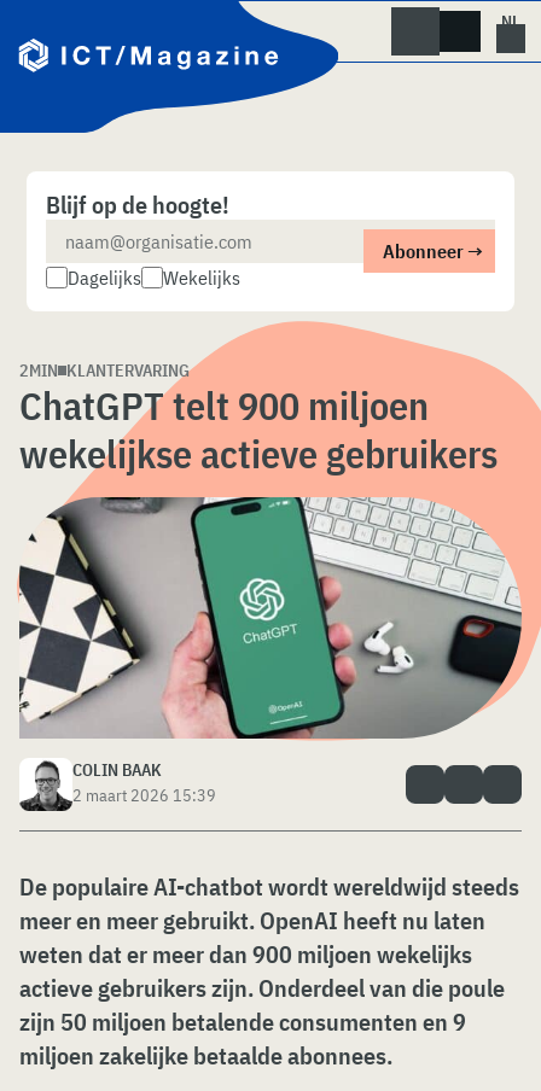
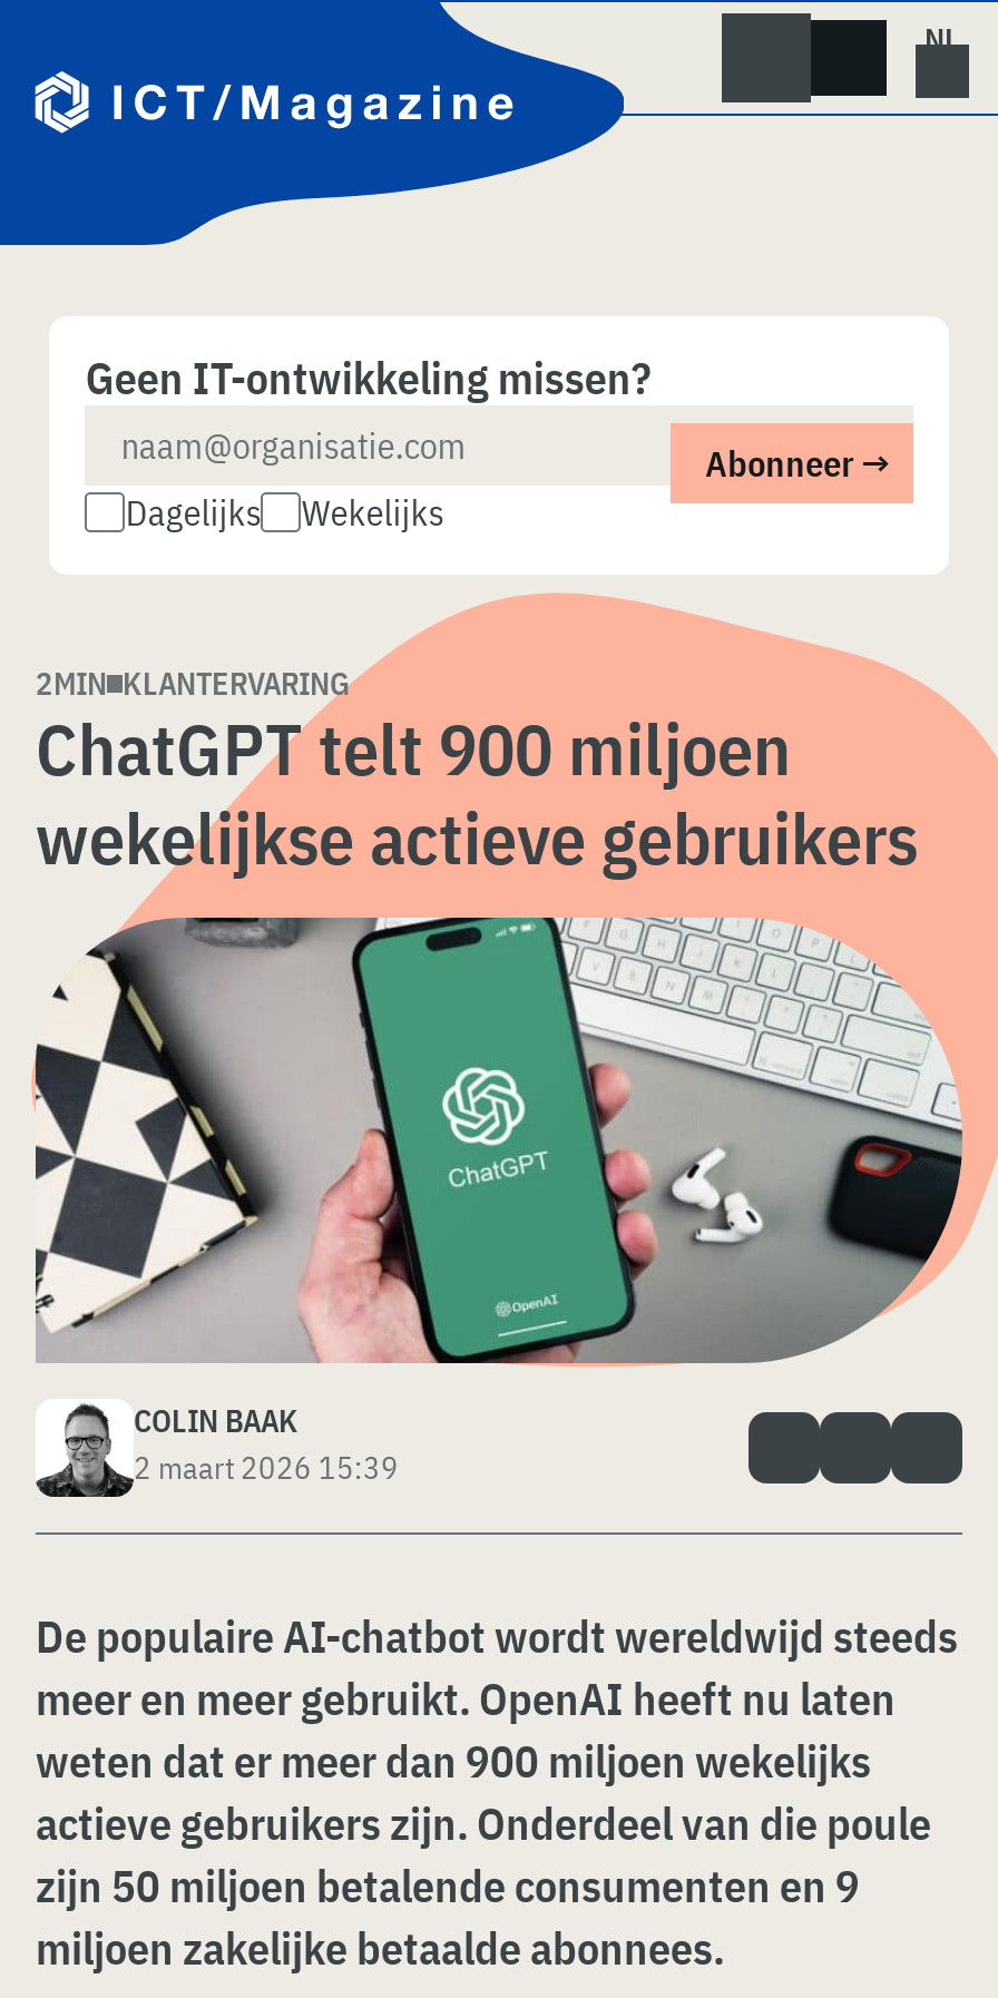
- Blijf op de hoogte!
+ Geen IT-ontwikkeling missen?
